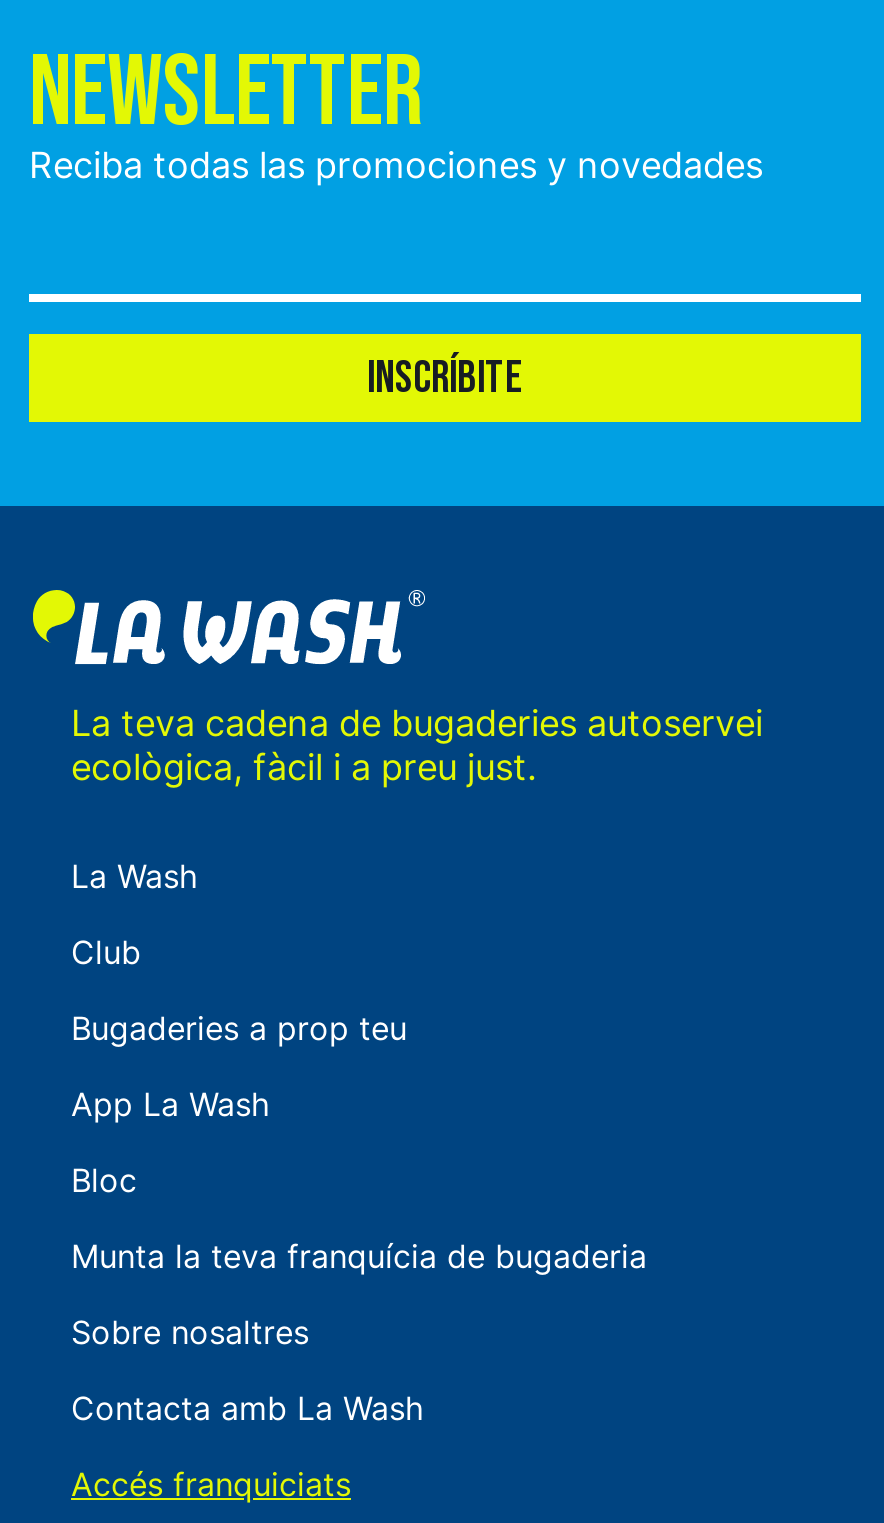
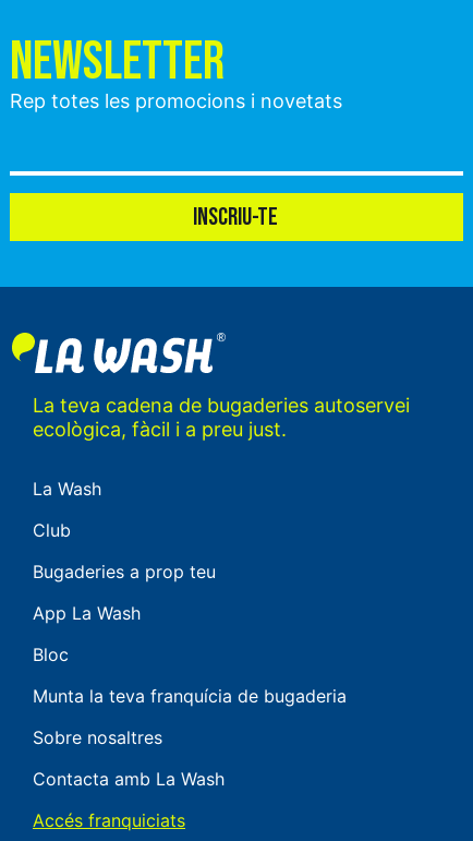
- Reciba todas las promociones y novedades
+ Rep totes les promocions i novetats

- INSCRÍBITE
+ INSCRIU-TE
